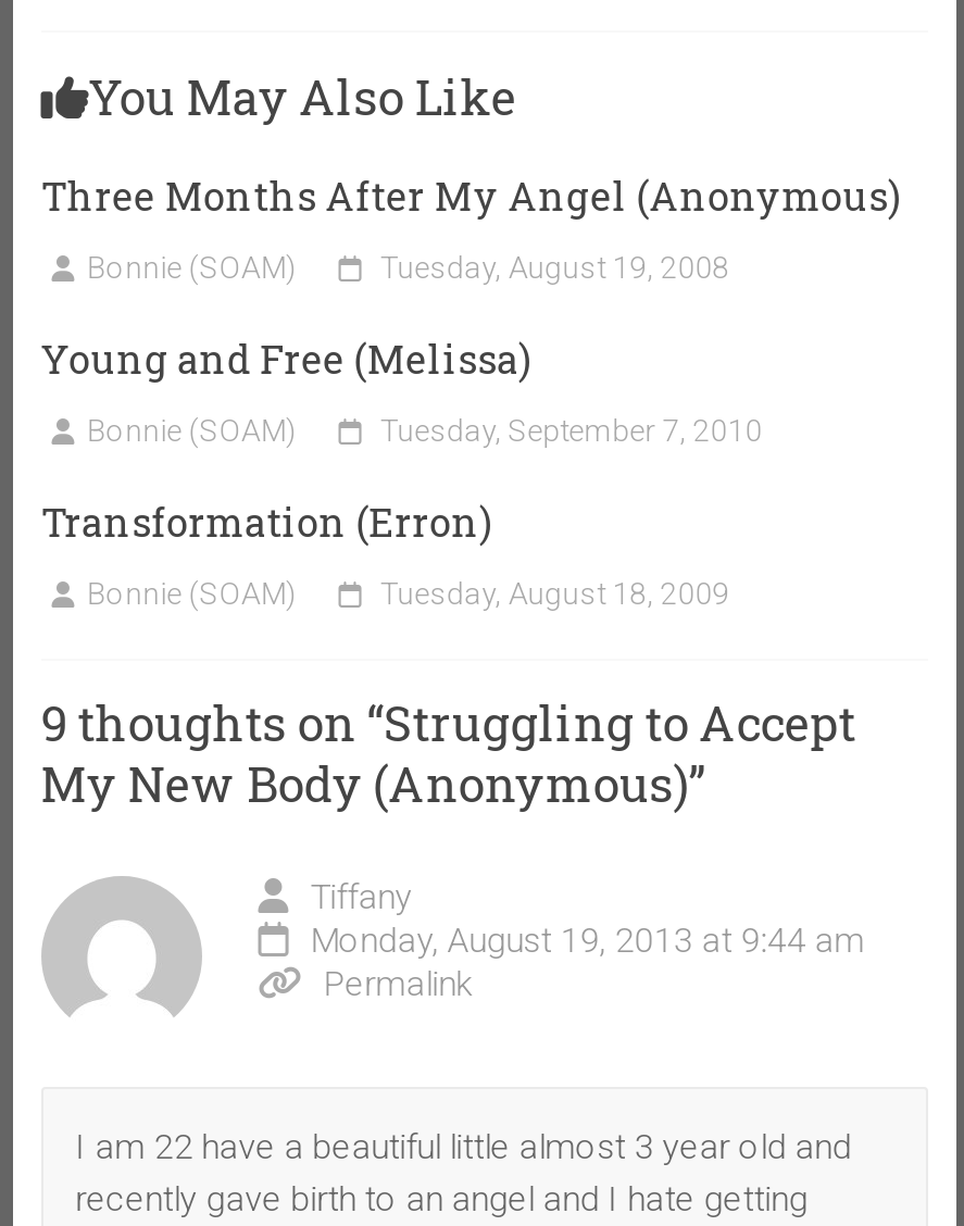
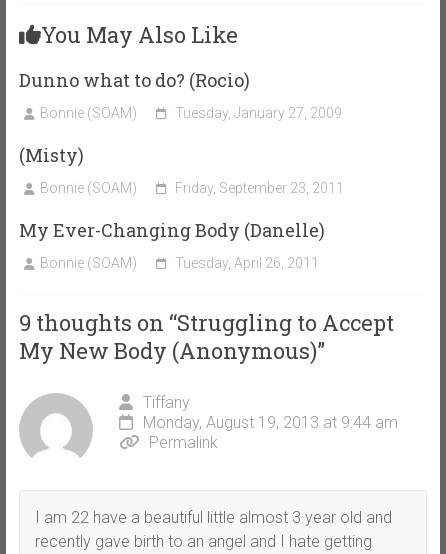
- Three Months After My Angel (Anonymous)
+ Dunno what to do? (Rocio)

- Tuesday, August 19, 2008
+ Tuesday, January 27, 2009

- Young and Free (Melissa)
+ (Misty)

- Tuesday, September 7, 2010
+ Friday, September 23, 2011

- Transformation (Erron)
+ My Ever-Changing Body (Danelle)

- Tuesday, August 18, 2009
+ Tuesday, April 26, 2011
